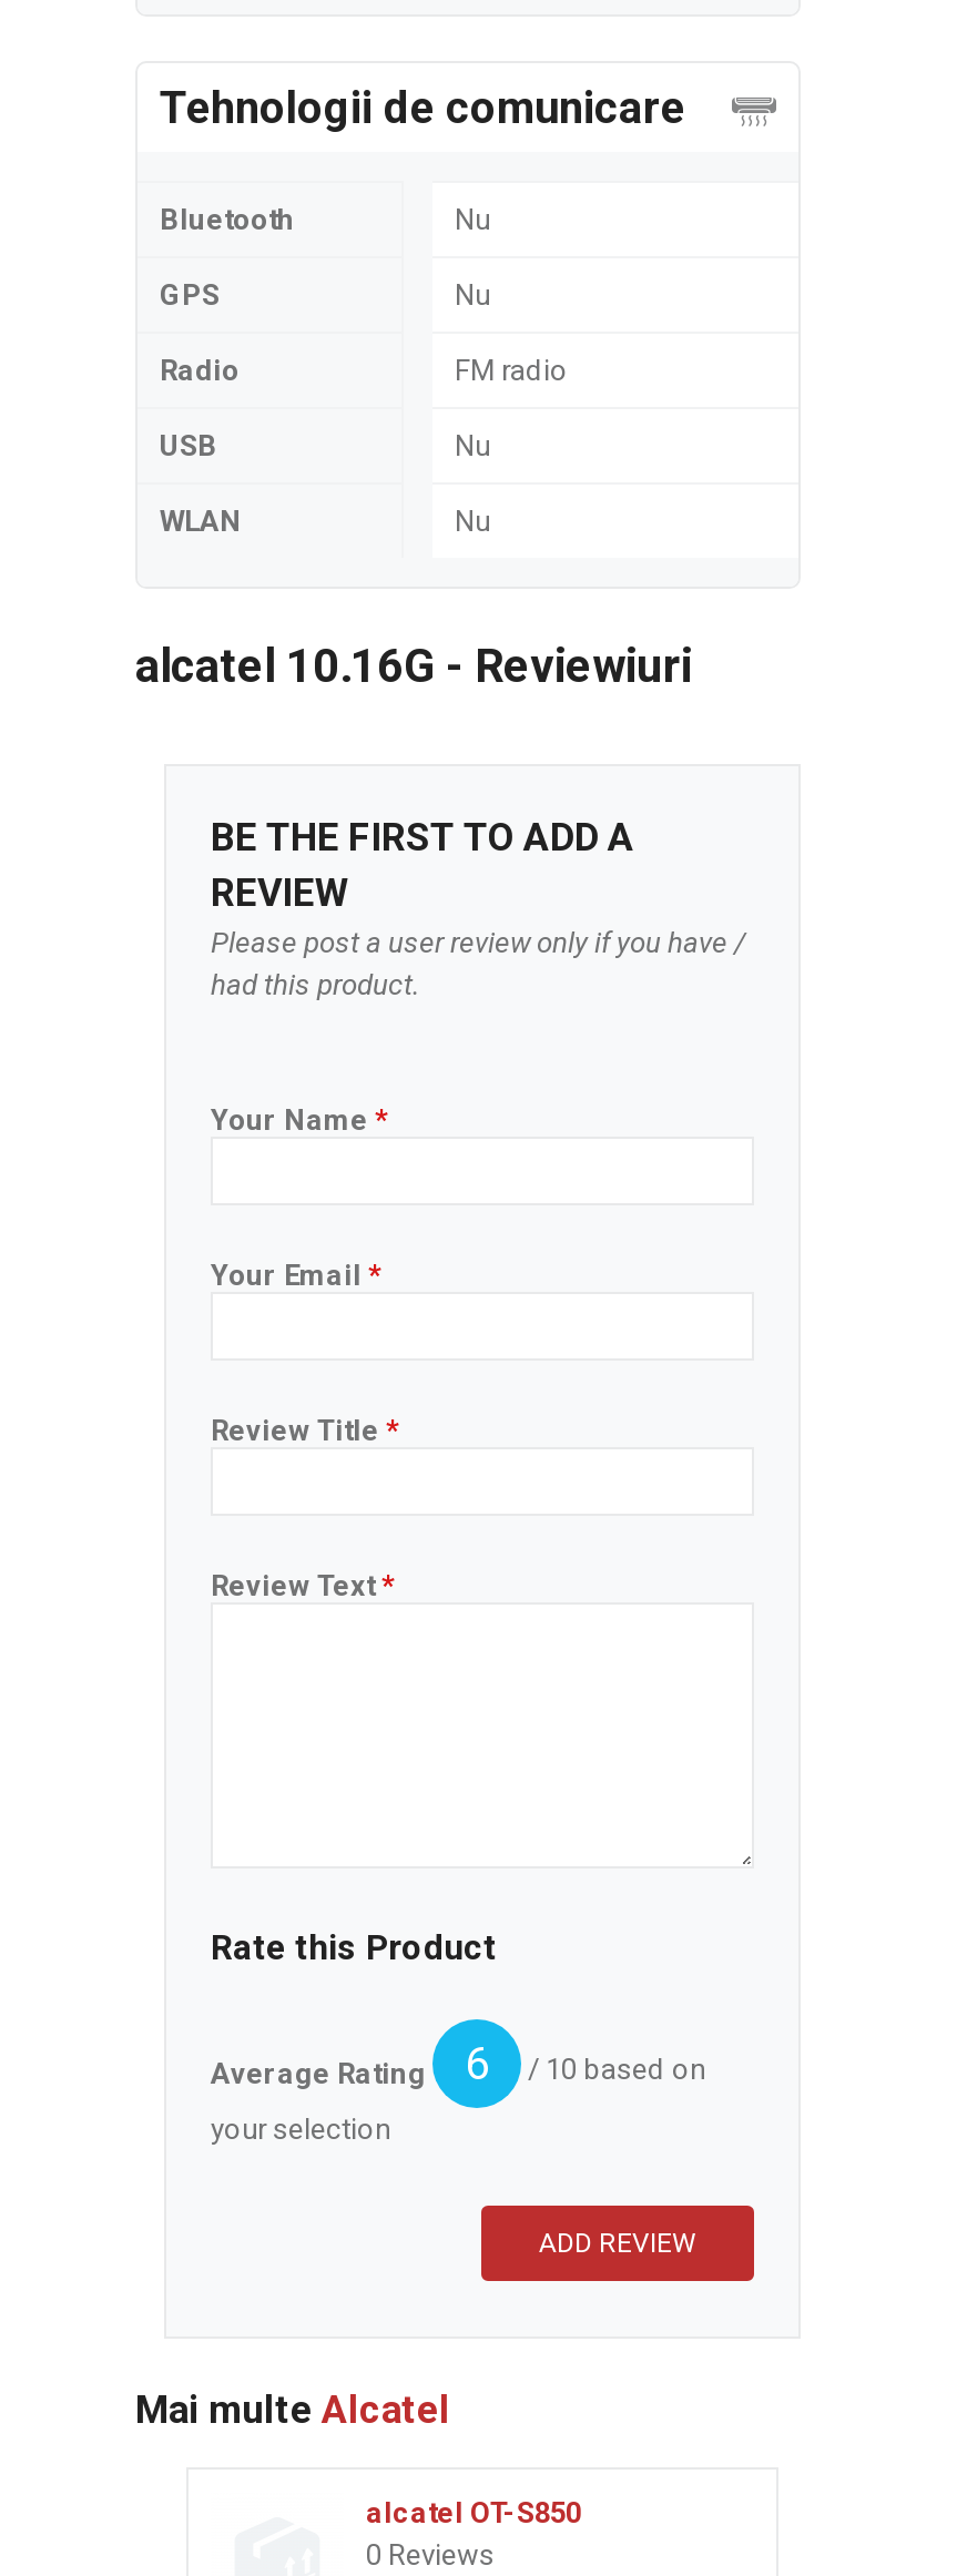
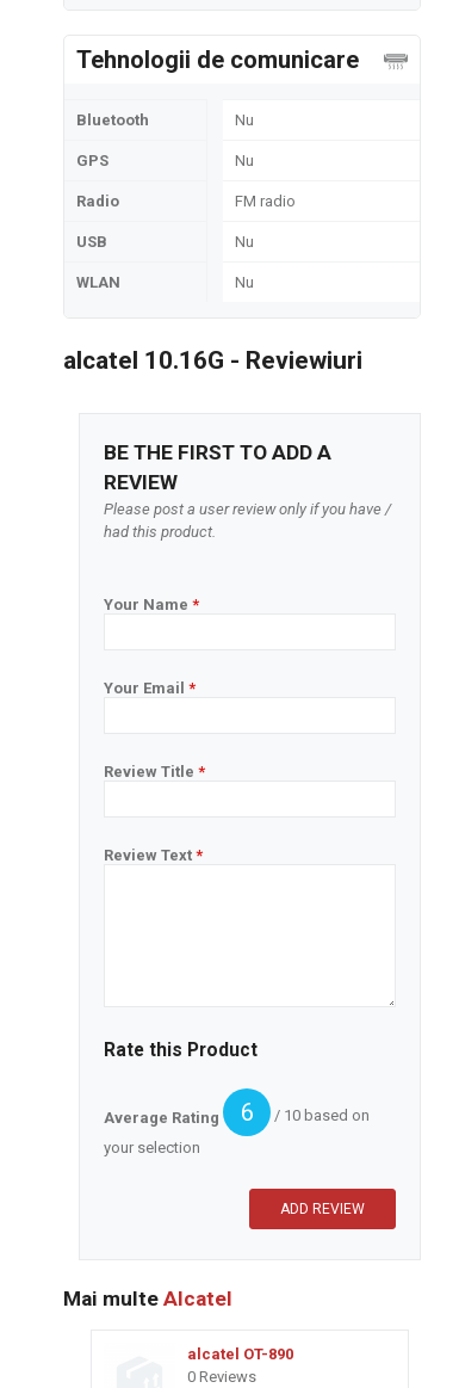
- alcatel OT-S850
+ alcatel OT-890
